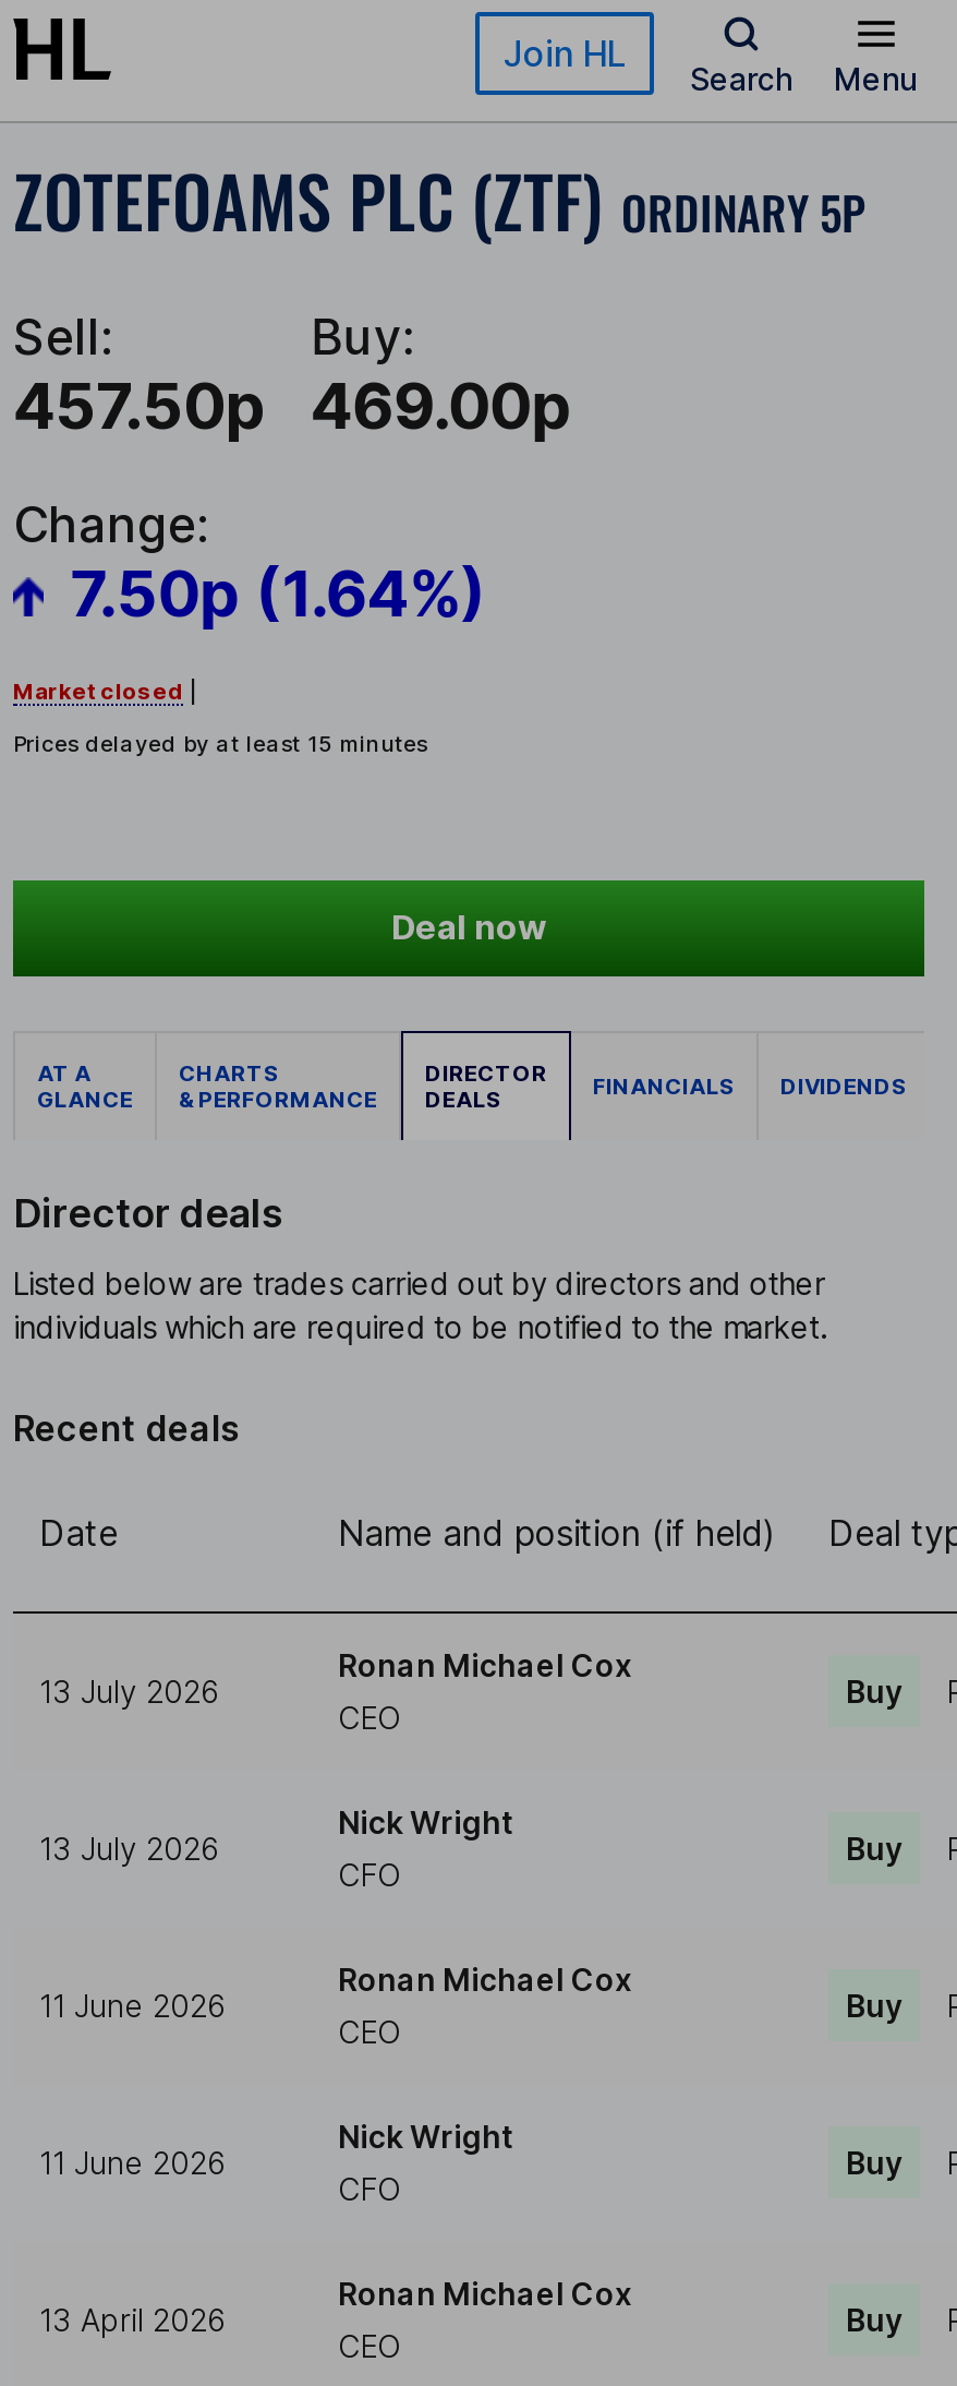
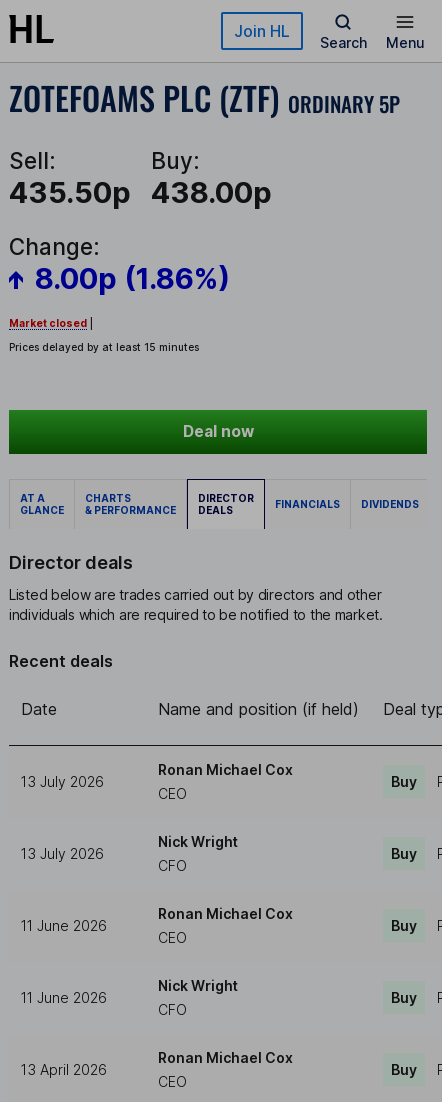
- 457.50p
+ 435.50p

- 469.00p
+ 438.00p

- 7.50p (1.64%)
+ 8.00p (1.86%)
